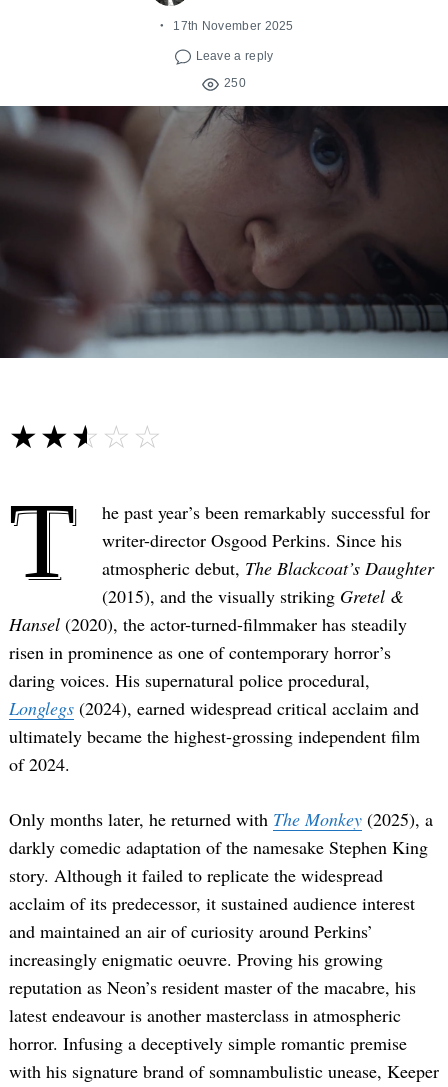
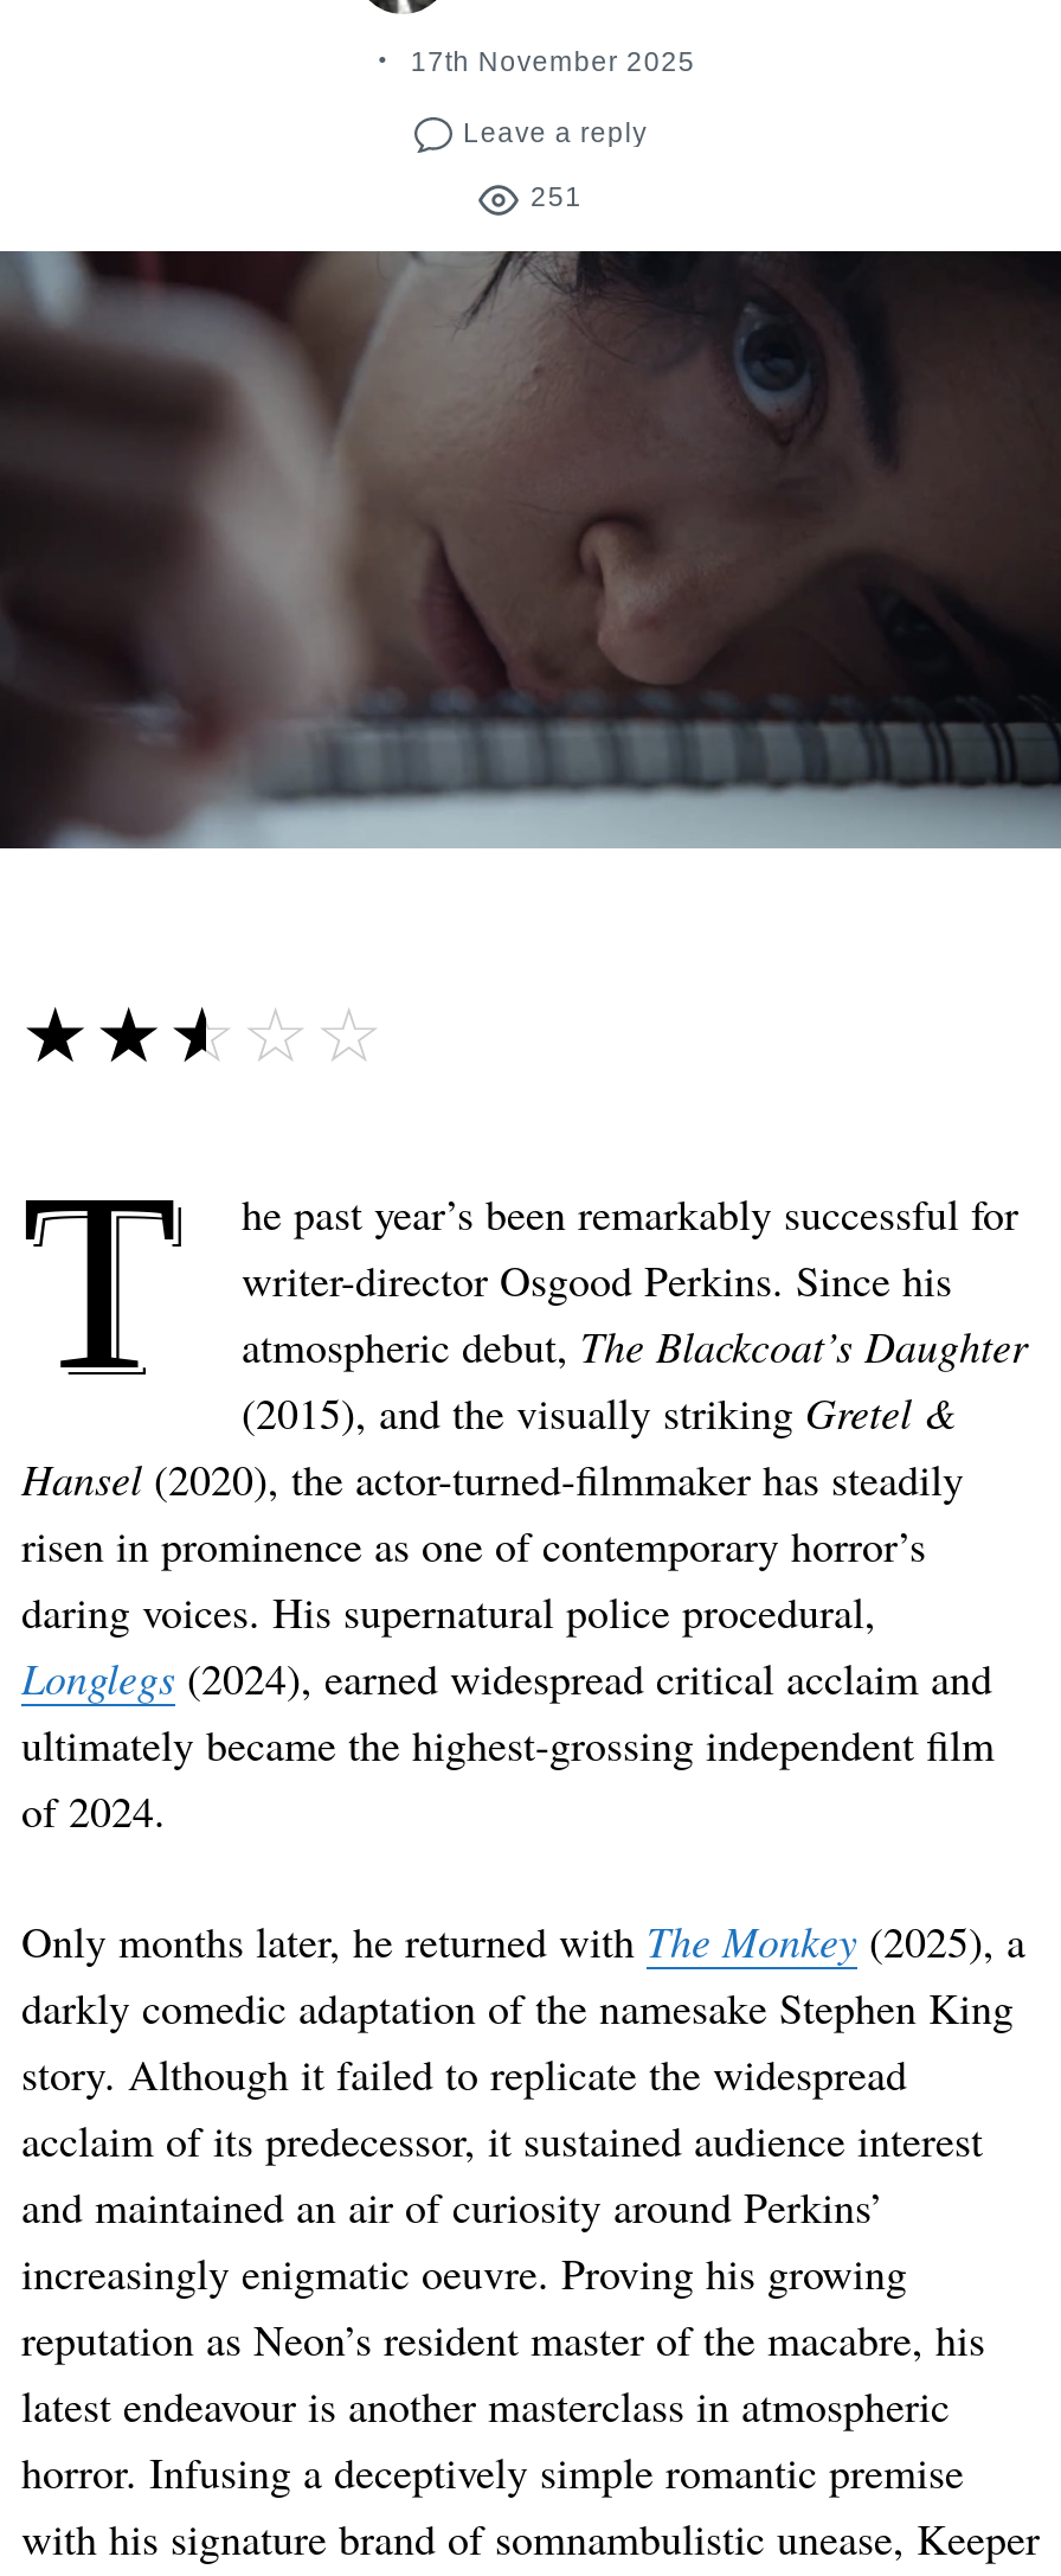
- 250
+ 251
